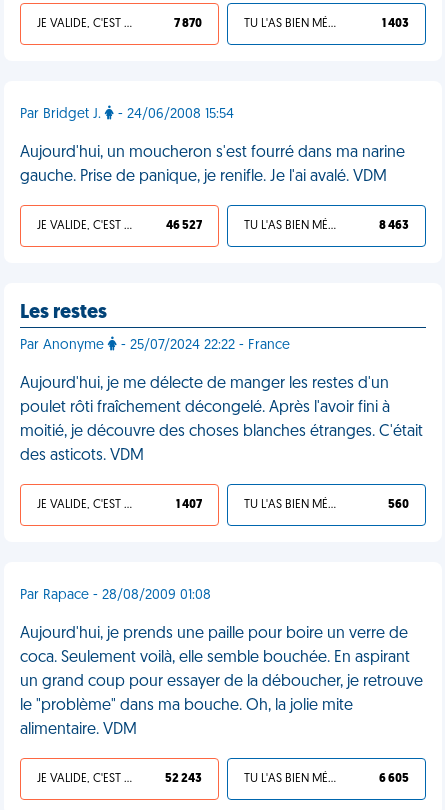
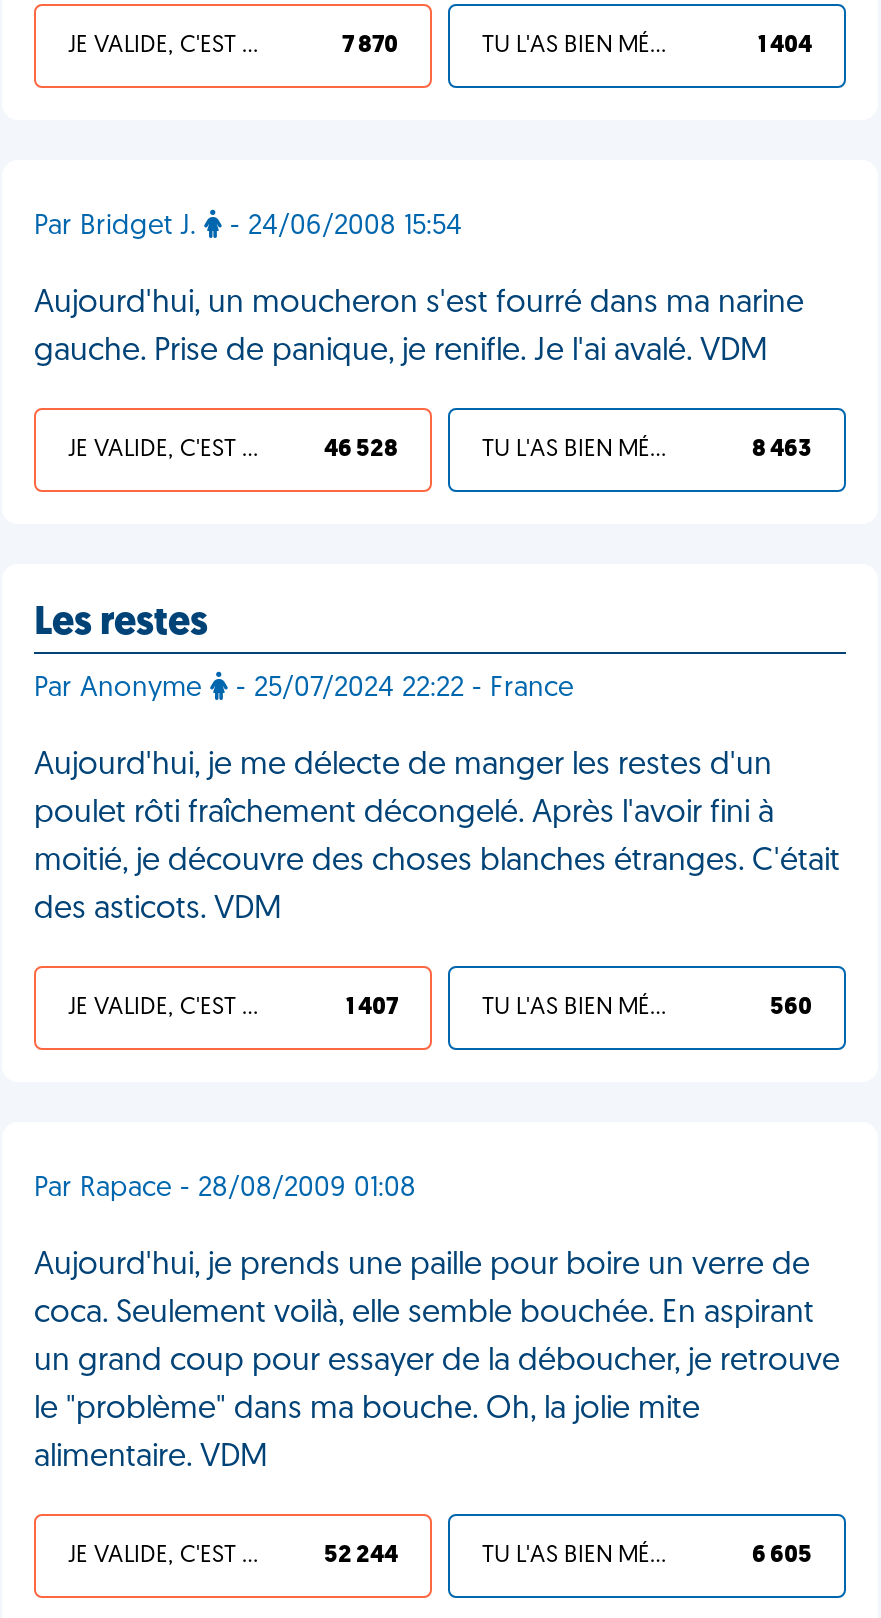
- 1 403
+ 1 404

- 46 527
+ 46 528

- 52 243
+ 52 244
